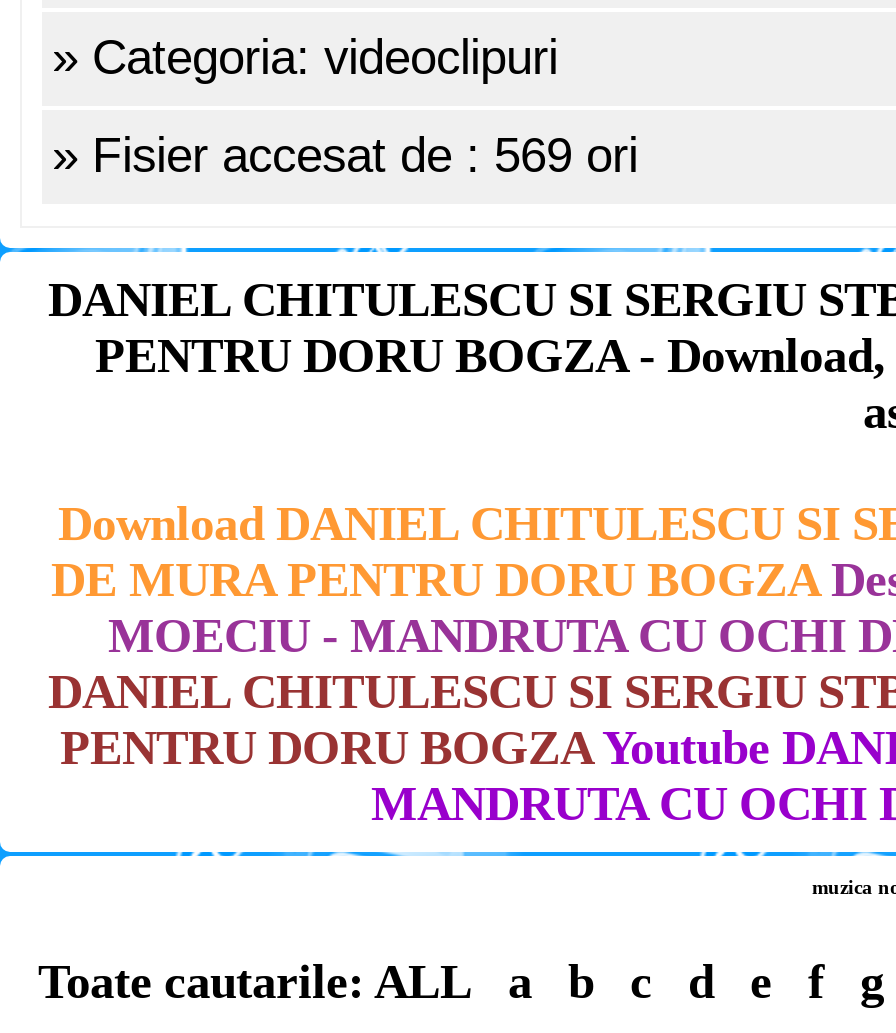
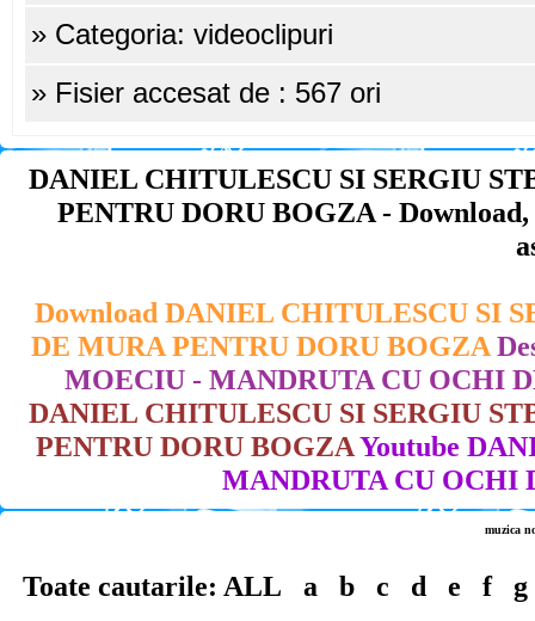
- » Fisier accesat de : 569 ori
+ » Fisier accesat de : 567 ori
